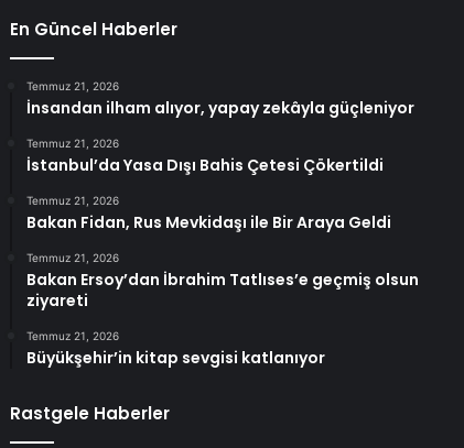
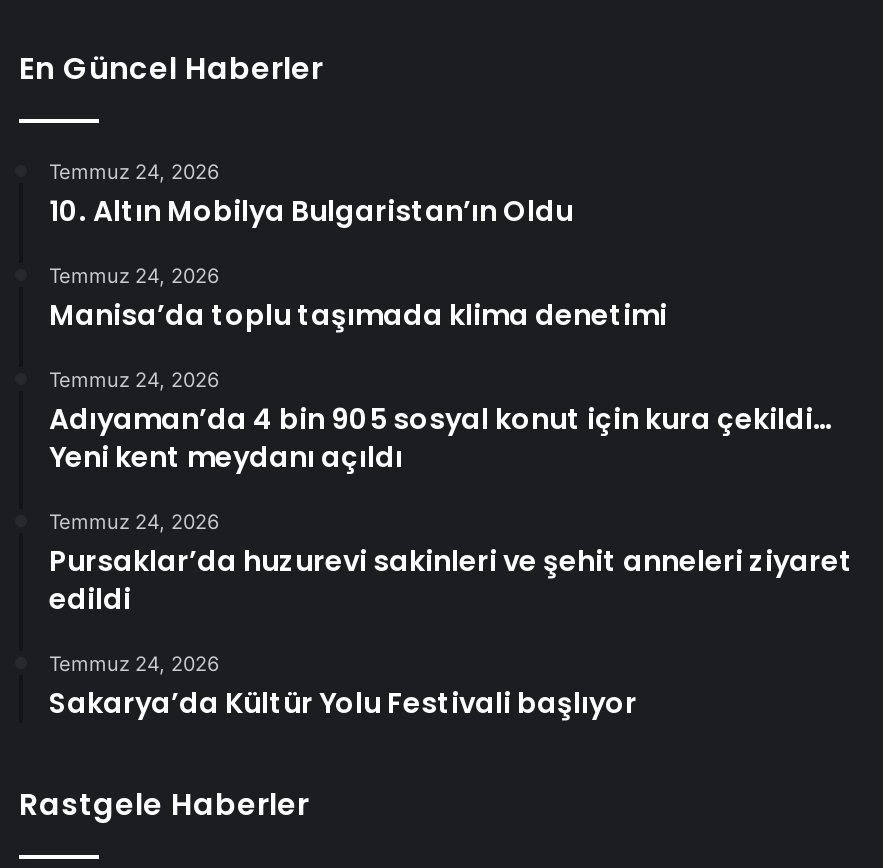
- Temmuz 21, 2026
- İnsandan ilham alıyor, yapay zekâyla güçleniyor
+ Temmuz 24, 2026
+ 10. Altın Mobilya Bulgaristan’ın Oldu

- Temmuz 21, 2026
- İstanbul’da Yasa Dışı Bahis Çetesi Çökertildi
+ Temmuz 24, 2026
+ Manisa’da toplu taşımada klima denetimi

- Temmuz 21, 2026
- Bakan Fidan, Rus Mevkidaşı ile Bir Araya Geldi
+ Temmuz 24, 2026
+ Adıyaman’da 4 bin 905 sosyal konut için kura çekildi…
+ Yeni kent meydanı açıldı

- Temmuz 21, 2026
- Bakan Ersoy’dan İbrahim Tatlıses’e geçmiş olsun
- ziyareti
+ Temmuz 24, 2026
+ Pursaklar’da huzurevi sakinleri ve şehit anneleri ziyaret
+ edildi

- Temmuz 21, 2026
- Büyükşehir’in kitap sevgisi katlanıyor
+ Temmuz 24, 2026
+ Sakarya’da Kültür Yolu Festivali başlıyor
